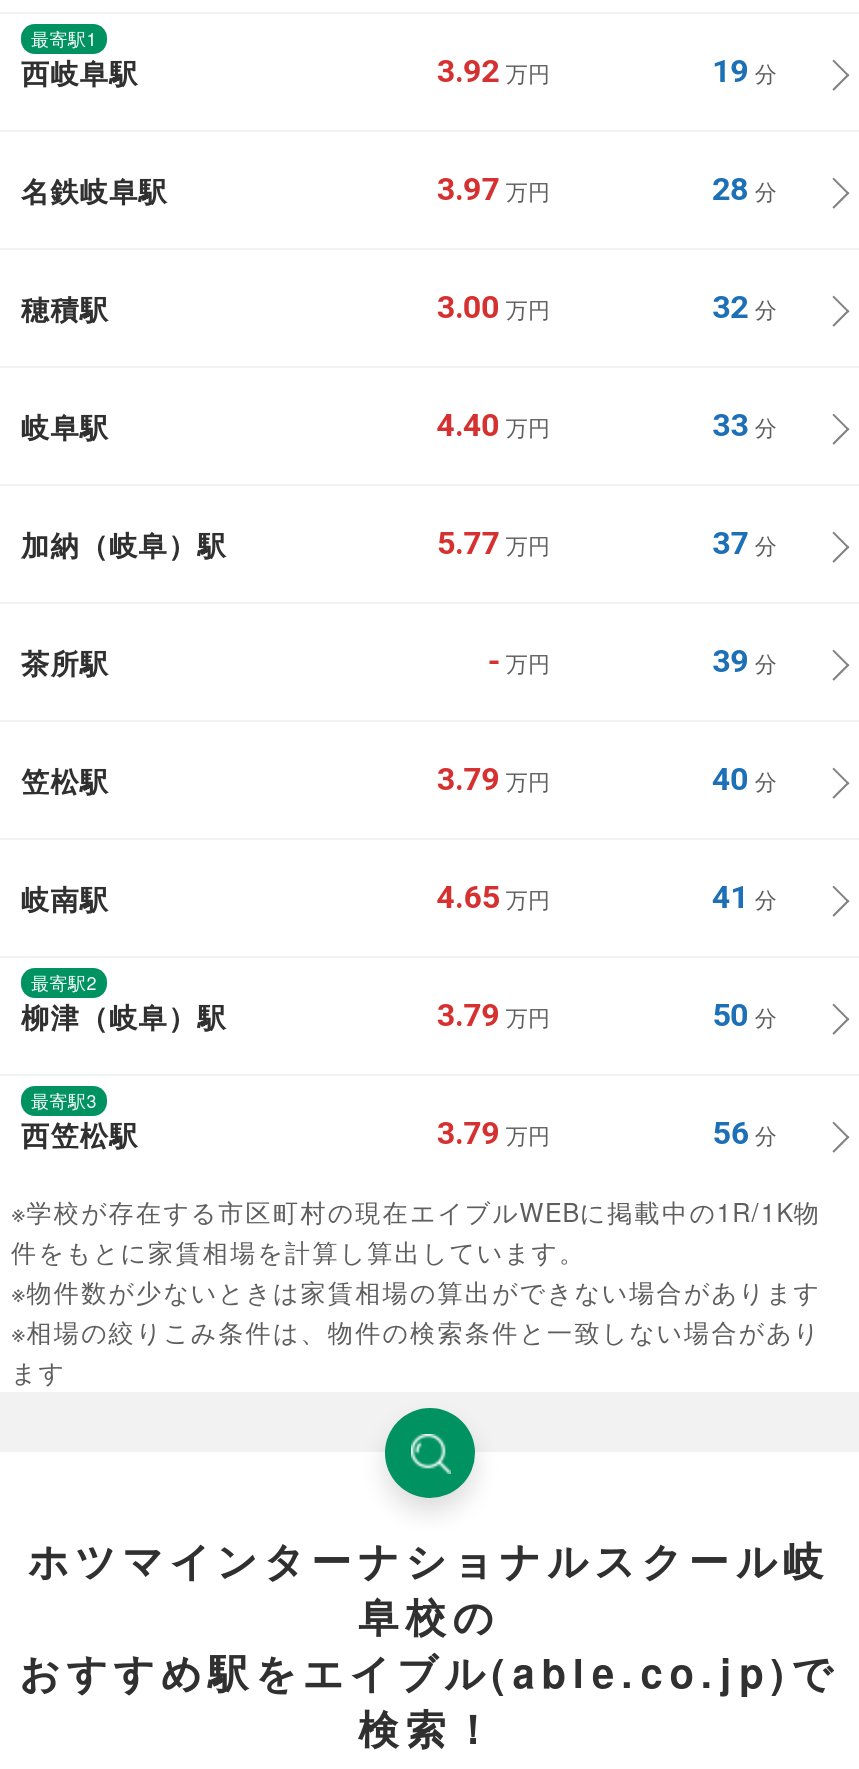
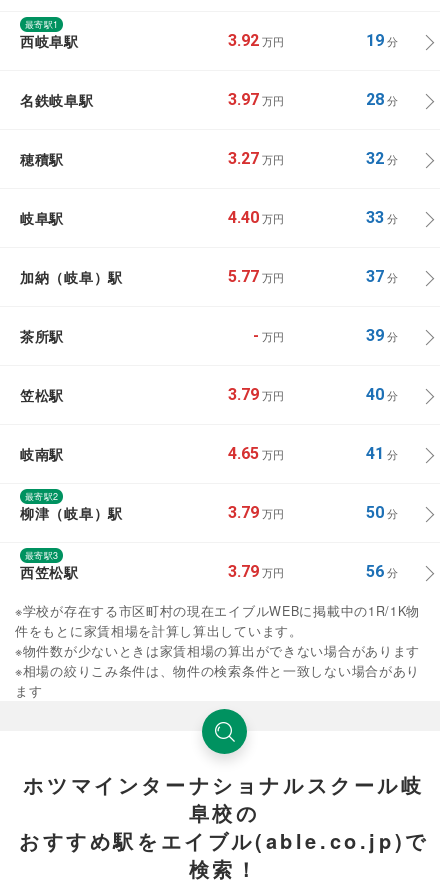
- 3.00 万円
+ 3.27 万円
